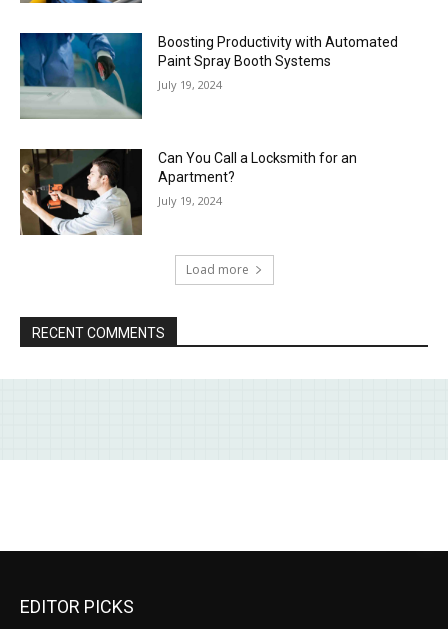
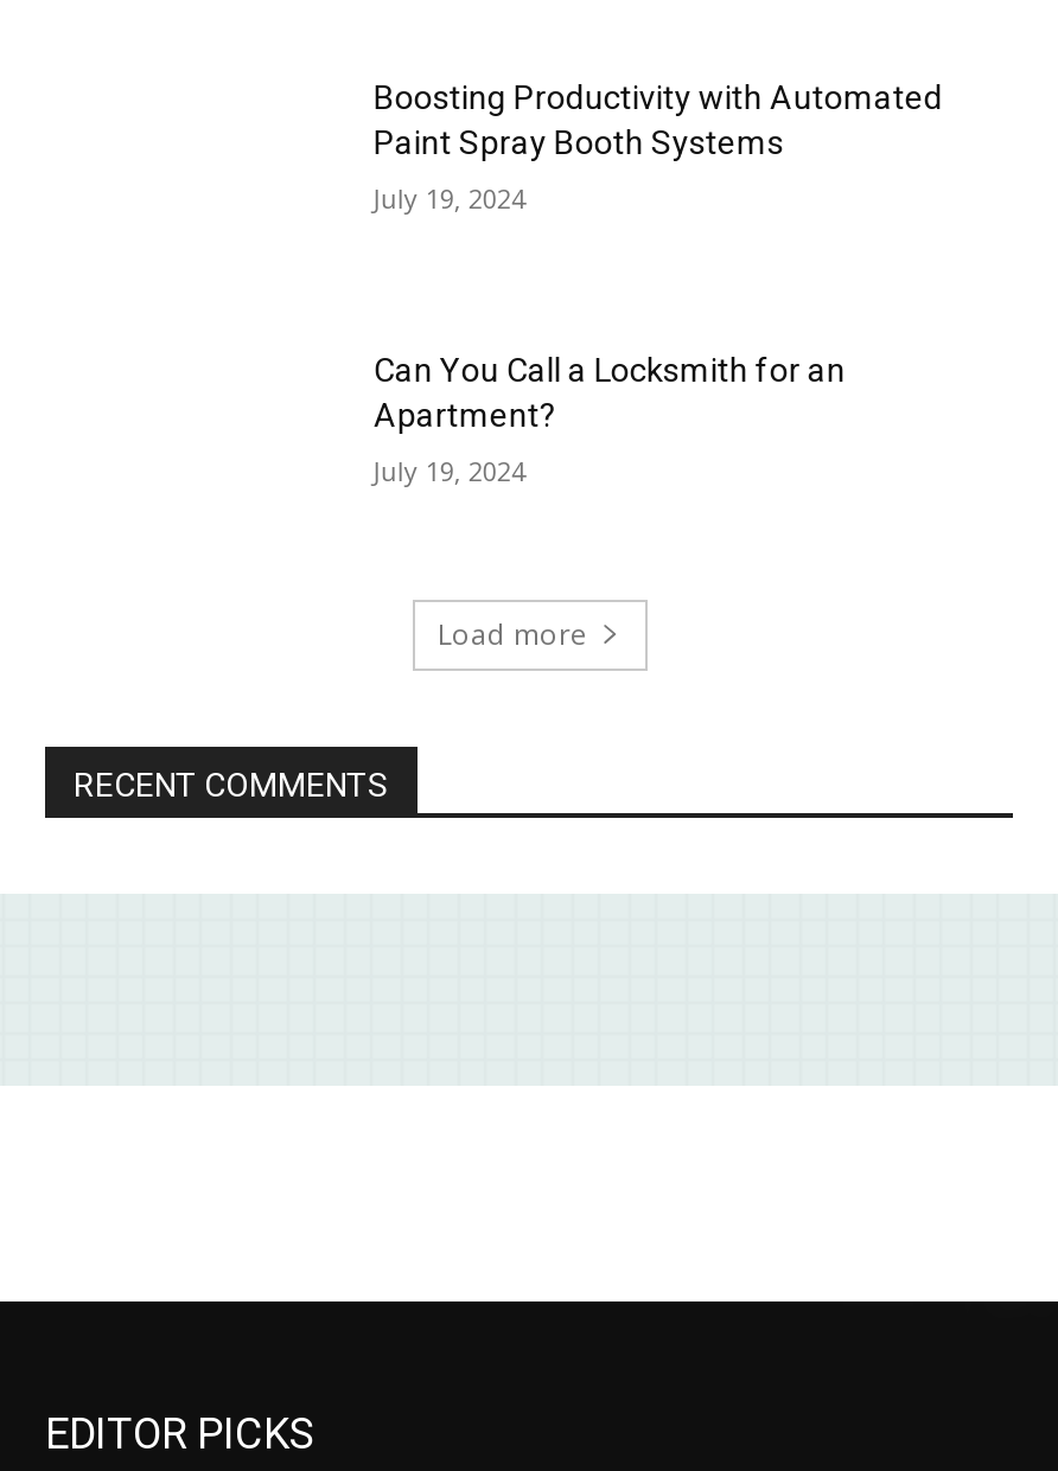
- [image]

- [image]
